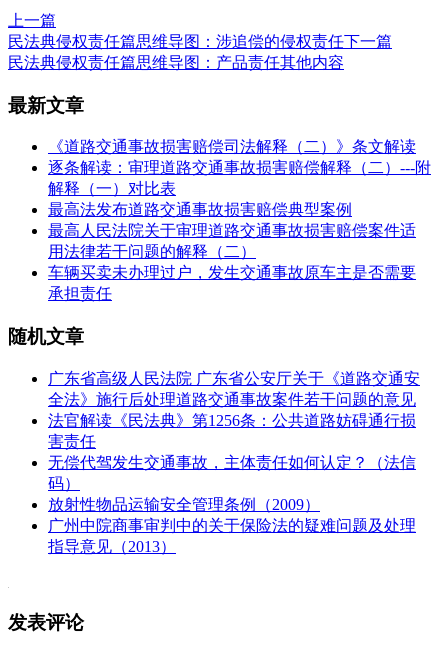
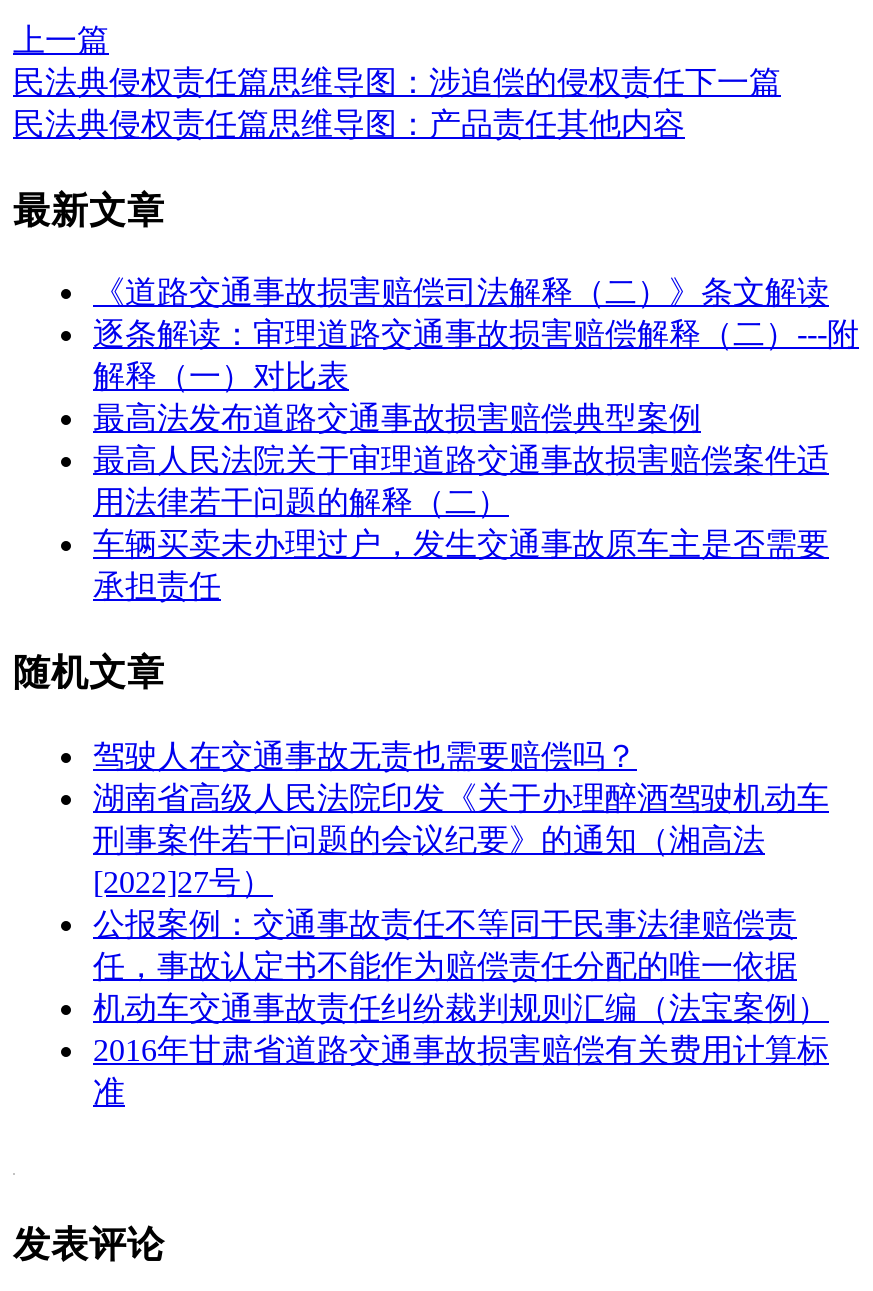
- 广东省高级人民法院 广东省公安厅关于《道路交通安
- 全法》施行后处理道路交通事故案件若干问题的意见
- 法官解读《民法典》第1256条：公共道路妨碍通行损
- 害责任
- 无偿代驾发生交通事故，主体责任如何认定？（法信
- 码）
- 放射性物品运输安全管理条例（2009）
- 广州中院商事审判中的关于保险法的疑难问题及处理
- 指导意见（2013）
+ 驾驶人在交通事故无责也需要赔偿吗？
+ 湖南省高级人民法院印发《关于办理醉酒驾驶机动车
+ 刑事案件若干问题的会议纪要》的通知（湘高法
+ [2022]27号）
+ 公报案例：交通事故责任不等同于民事法律赔偿责
+ 任，事故认定书不能作为赔偿责任分配的唯一依据
+ 机动车交通事故责任纠纷裁判规则汇编（法宝案例）
+ 2016年甘肃省道路交通事故损害赔偿有关费用计算标
+ 准
